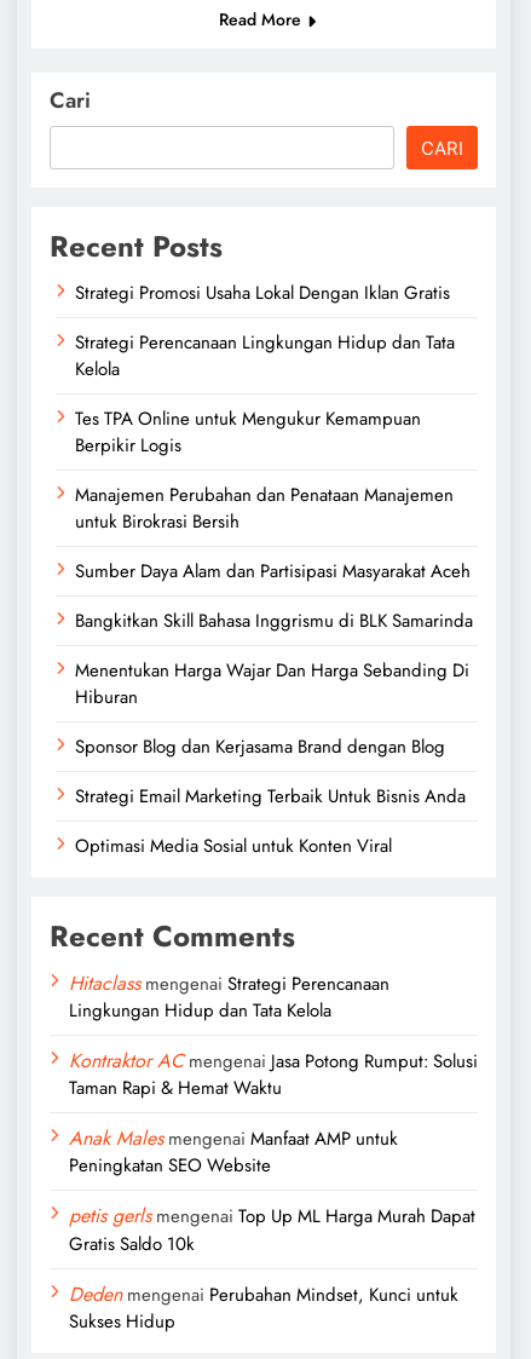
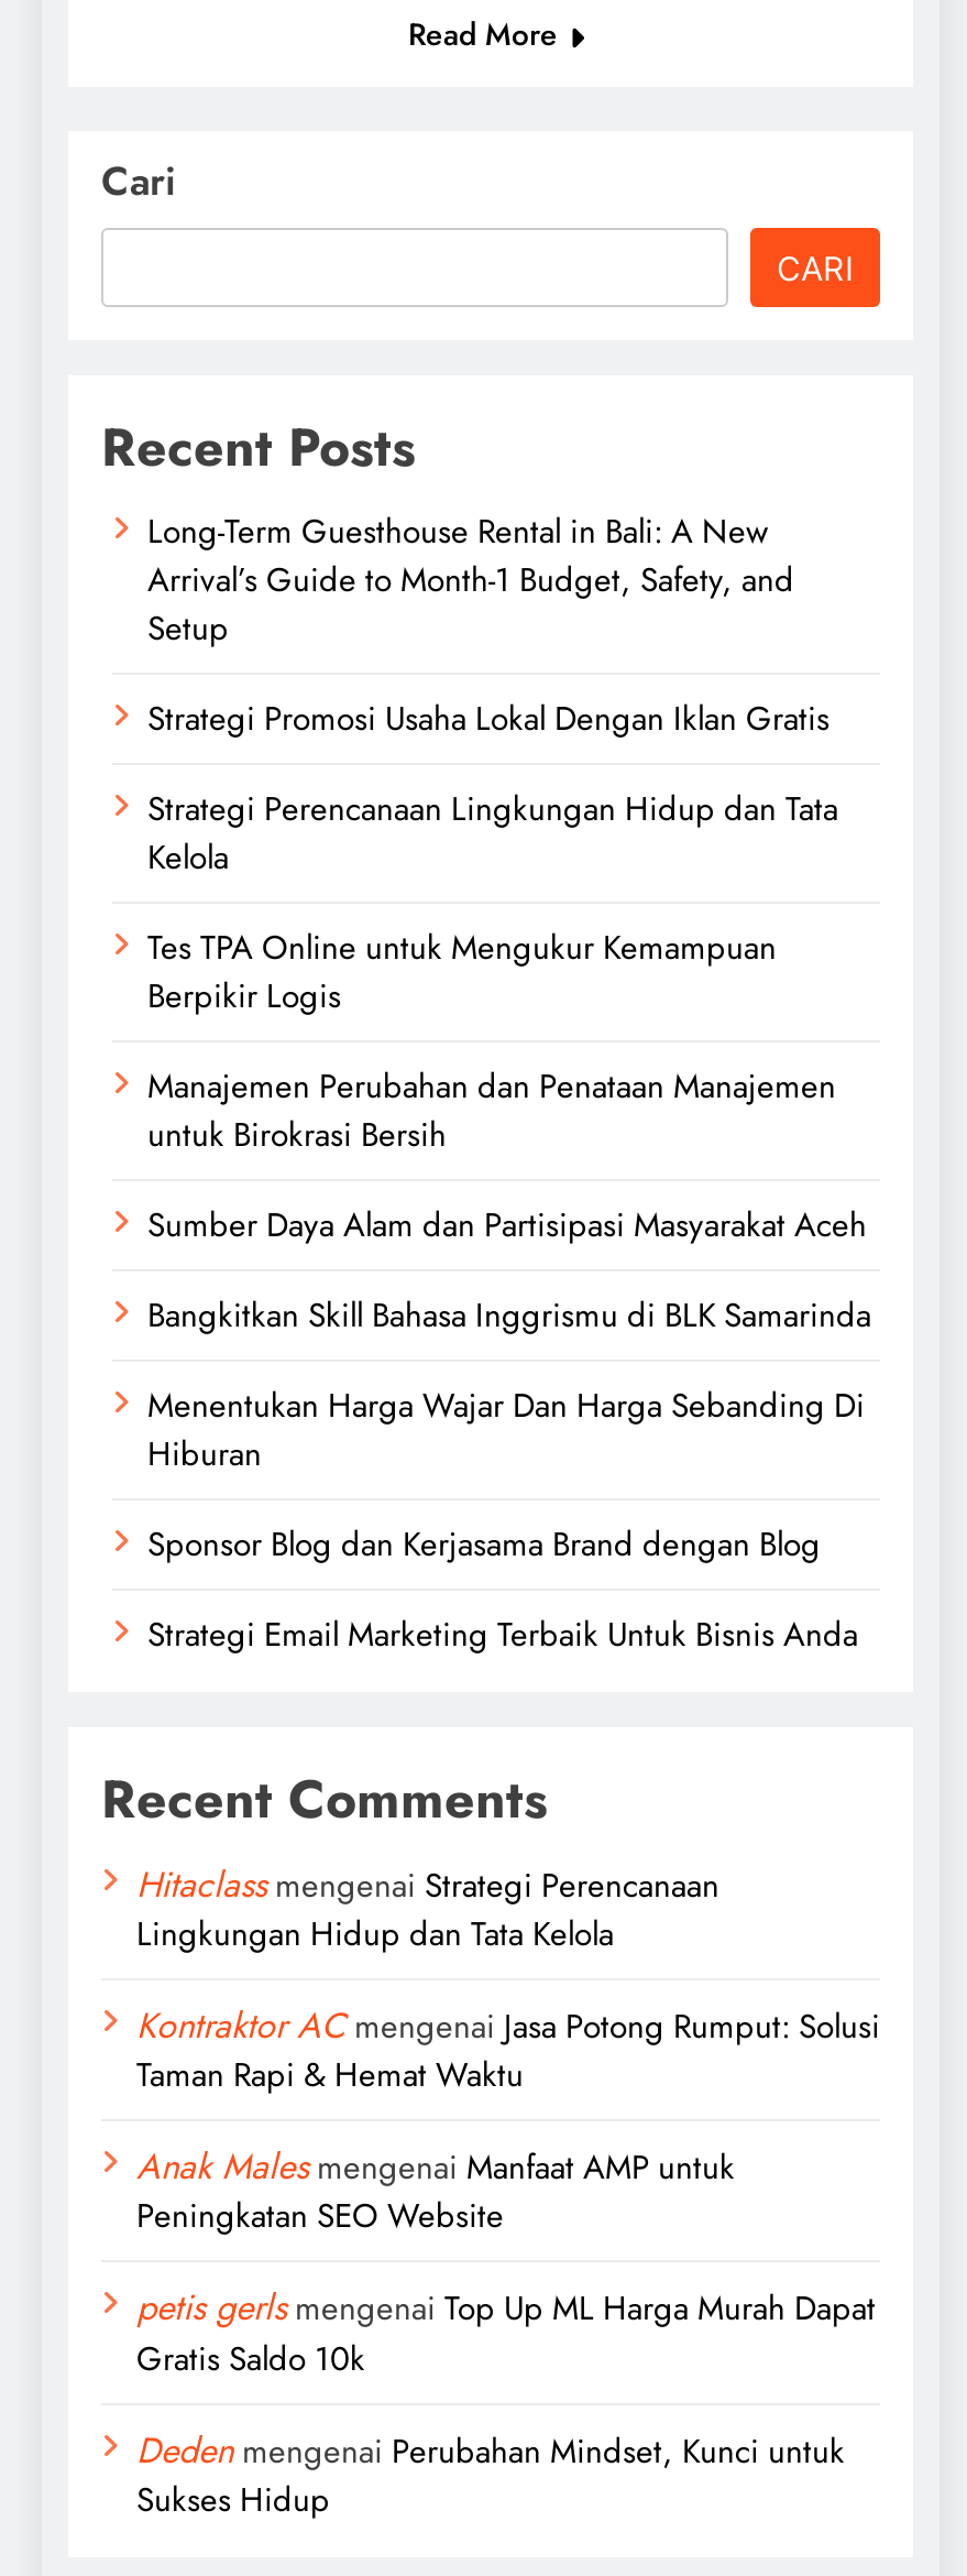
+ Long-Term Guesthouse Rental in Bali: A New
+ Arrival’s Guide to Month-1 Budget, Safety, and
+ Setup

moved down: Strategi Promosi Usaha Lokal Dengan Iklan Gratis | Strategi Perencanaan Lingkungan Hidup dan Tata | Kelola | ... | Sponsor Blog dan Kerjasama Brand dengan Blog | Strategi Email Marketing Terbaik Untuk Bisnis Anda

- Optimasi Media Sosial untuk Konten Viral
